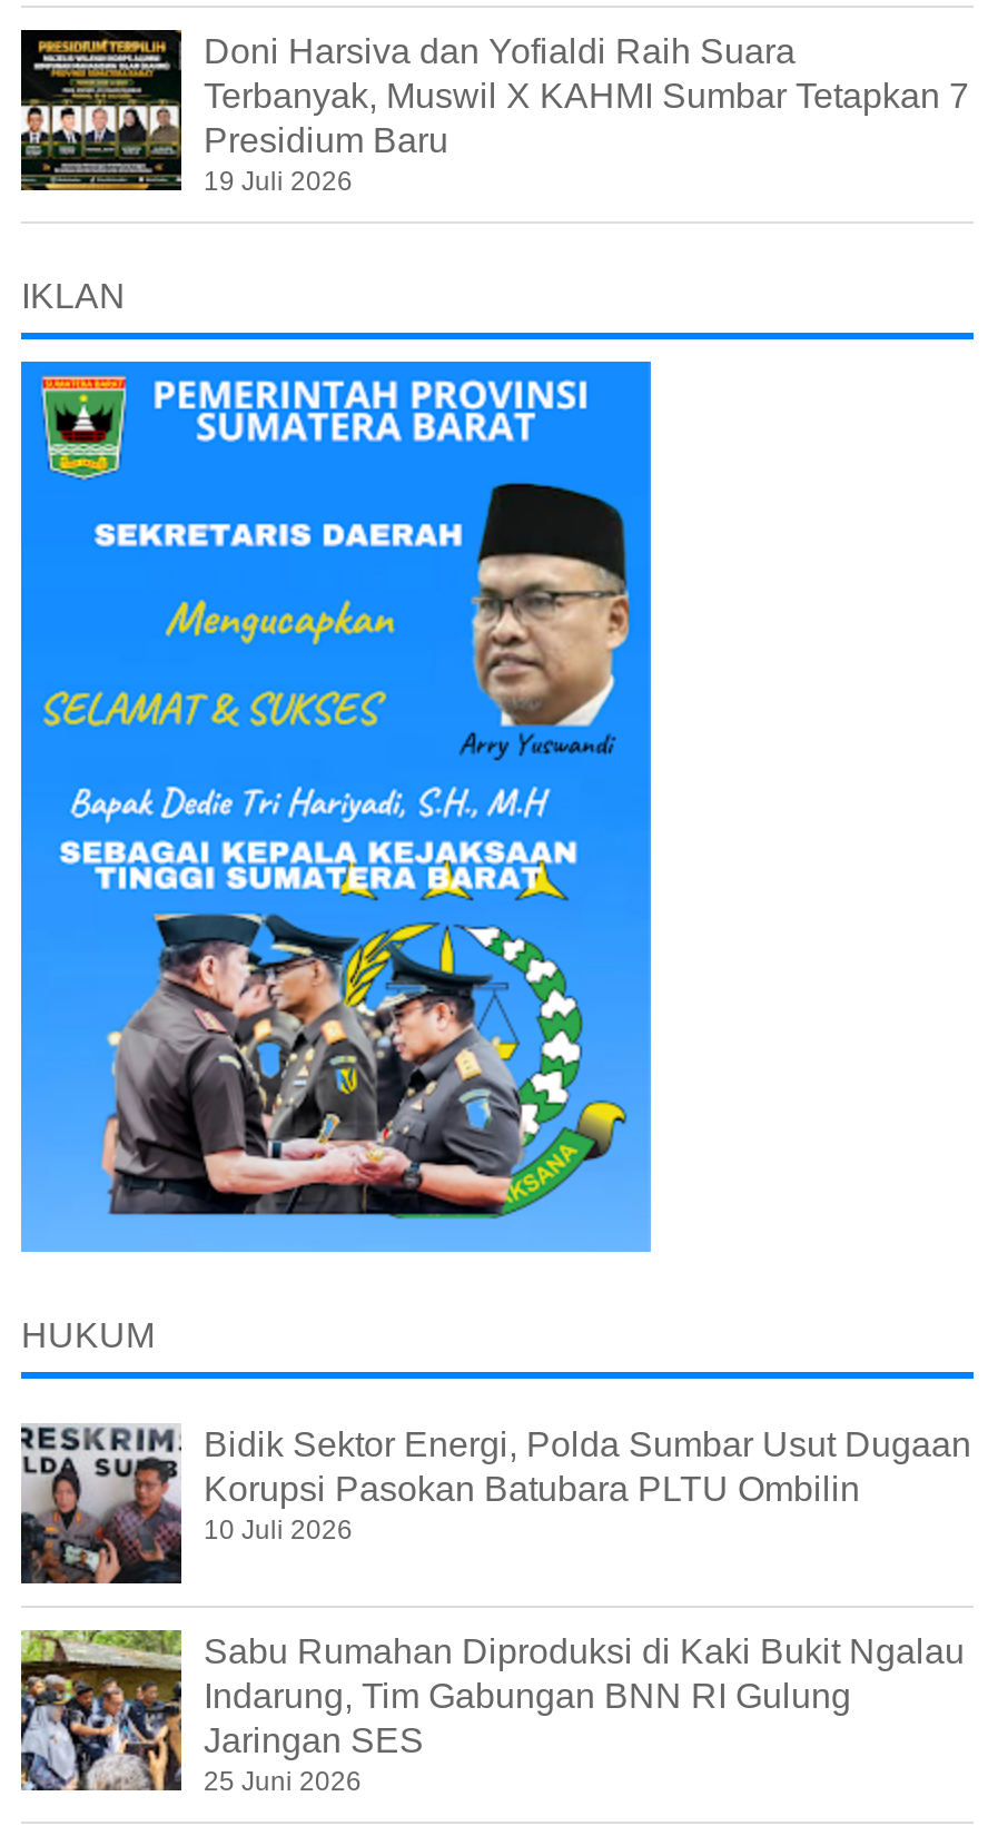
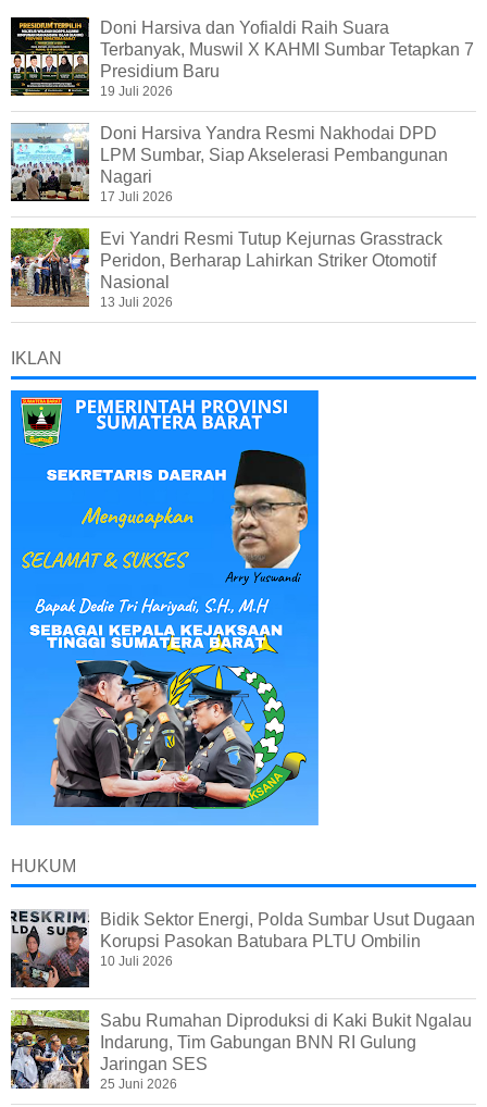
+ [image]
+ Doni Harsiva Yandra Resmi Nakhodai DPD
+ LPM Sumbar, Siap Akselerasi Pembangunan
+ Nagari
+ 17 Juli 2026
+ Evi Yandri Resmi Tutup Kejurnas Grasstrack
+ Peridon, Berharap Lahirkan Striker Otomotif
+ Nasional
+ 13 Juli 2026

+ [image]
